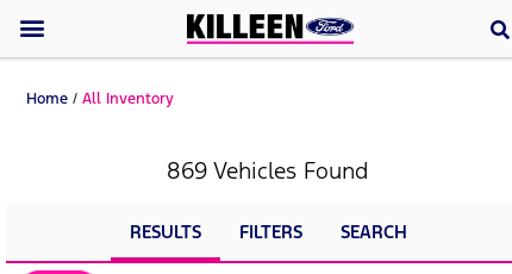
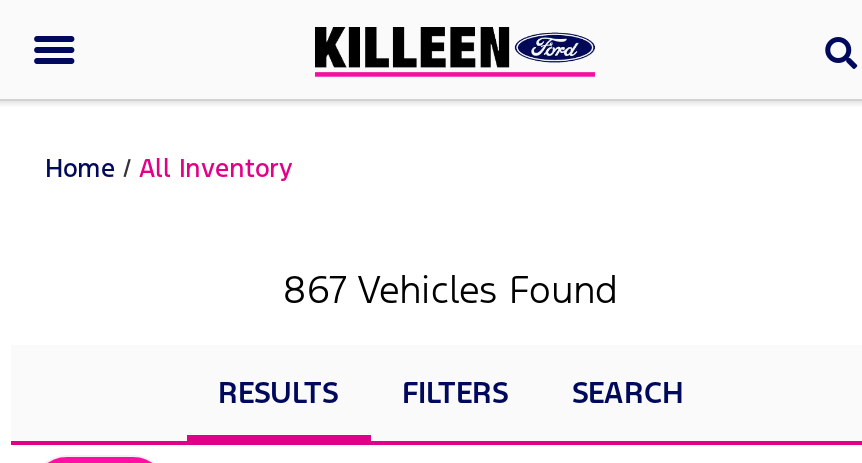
- 869 Vehicles Found
+ 867 Vehicles Found
